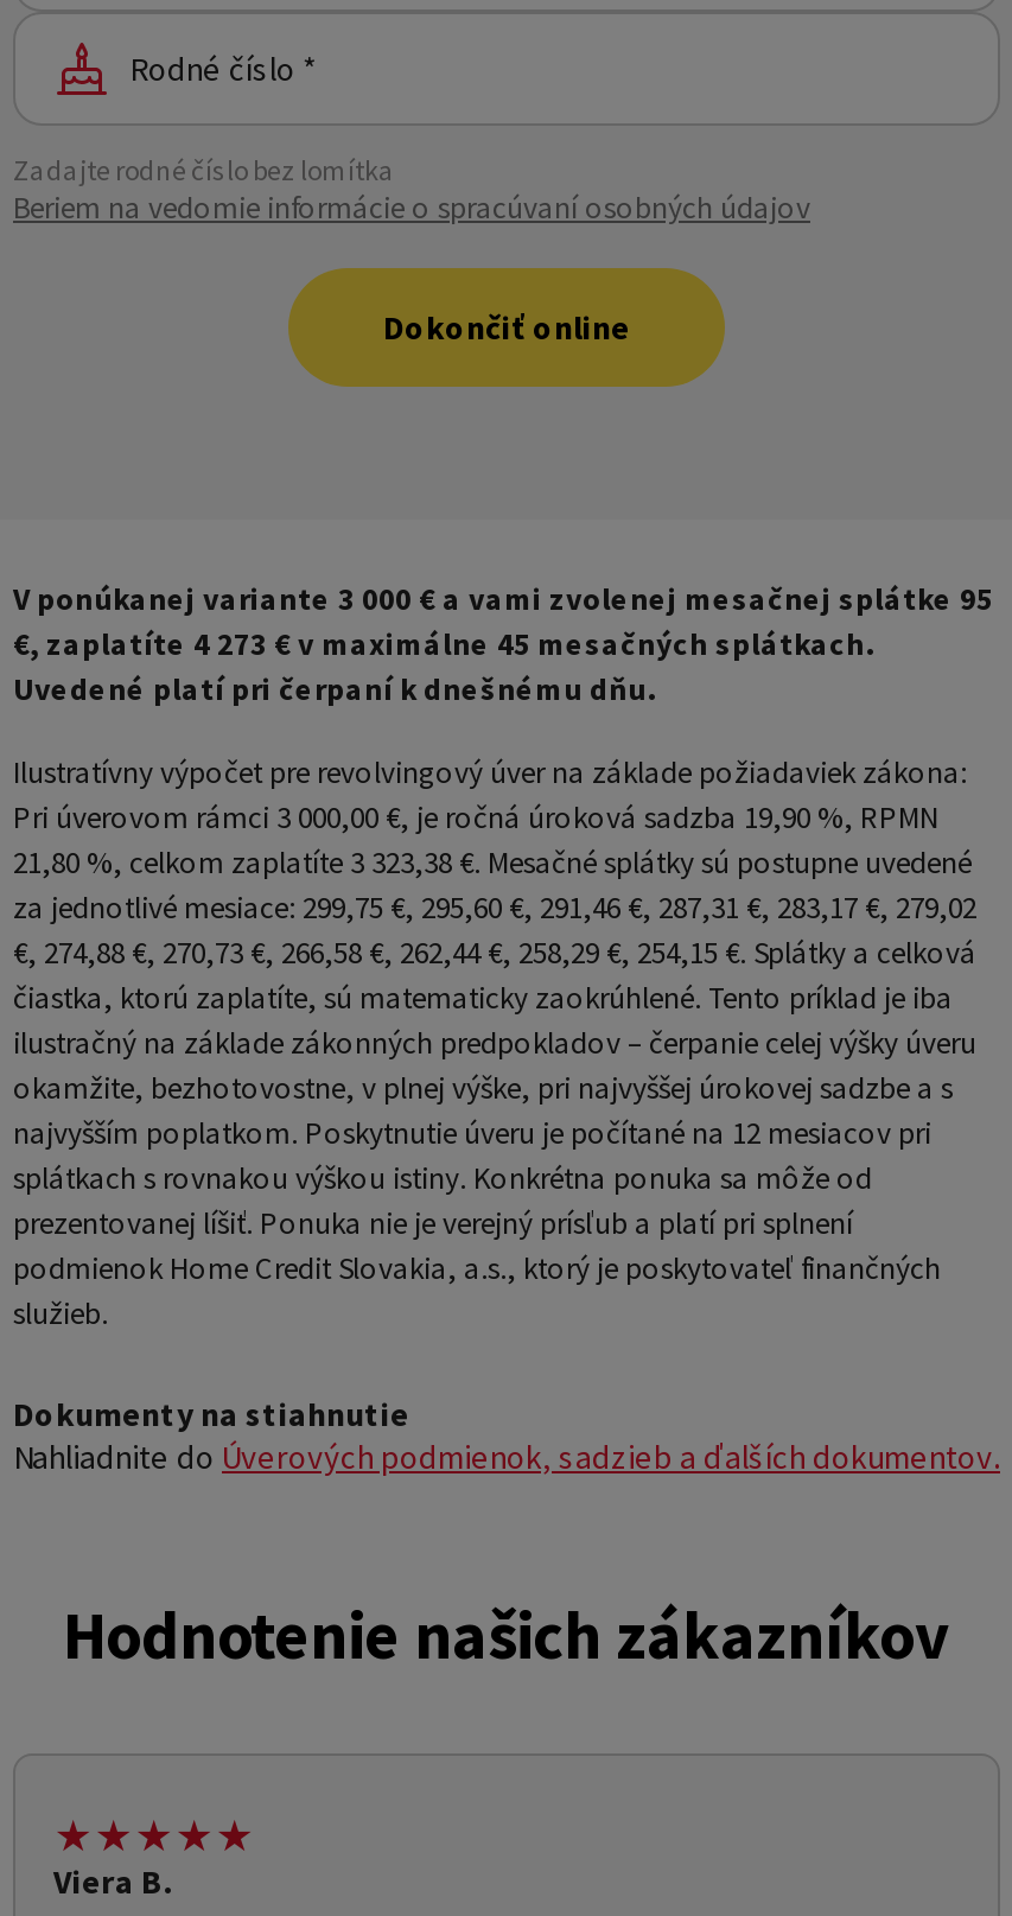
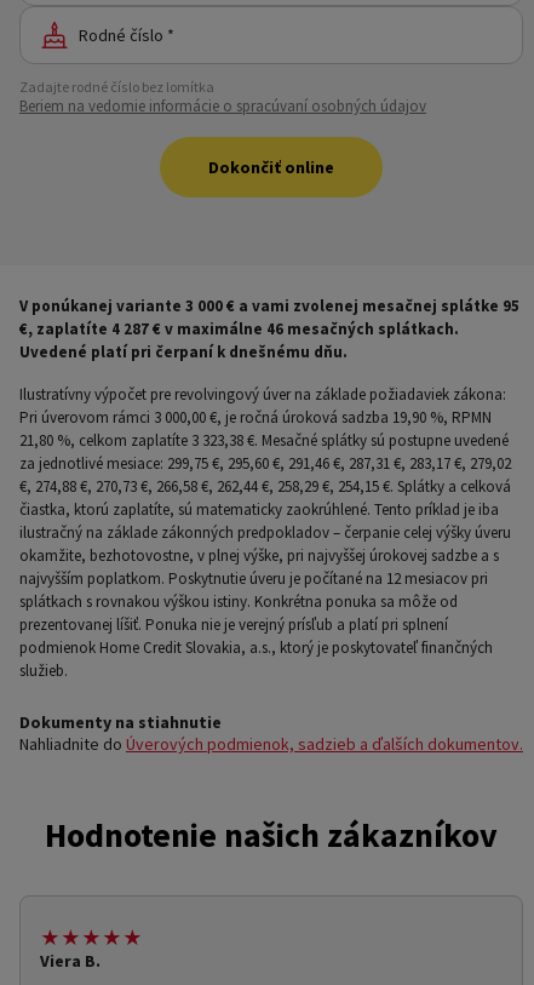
- €, zaplatíte 4 273 € v maximálne 45 mesačných splátkach.
+ €, zaplatíte 4 287 € v maximálne 46 mesačných splátkach.
